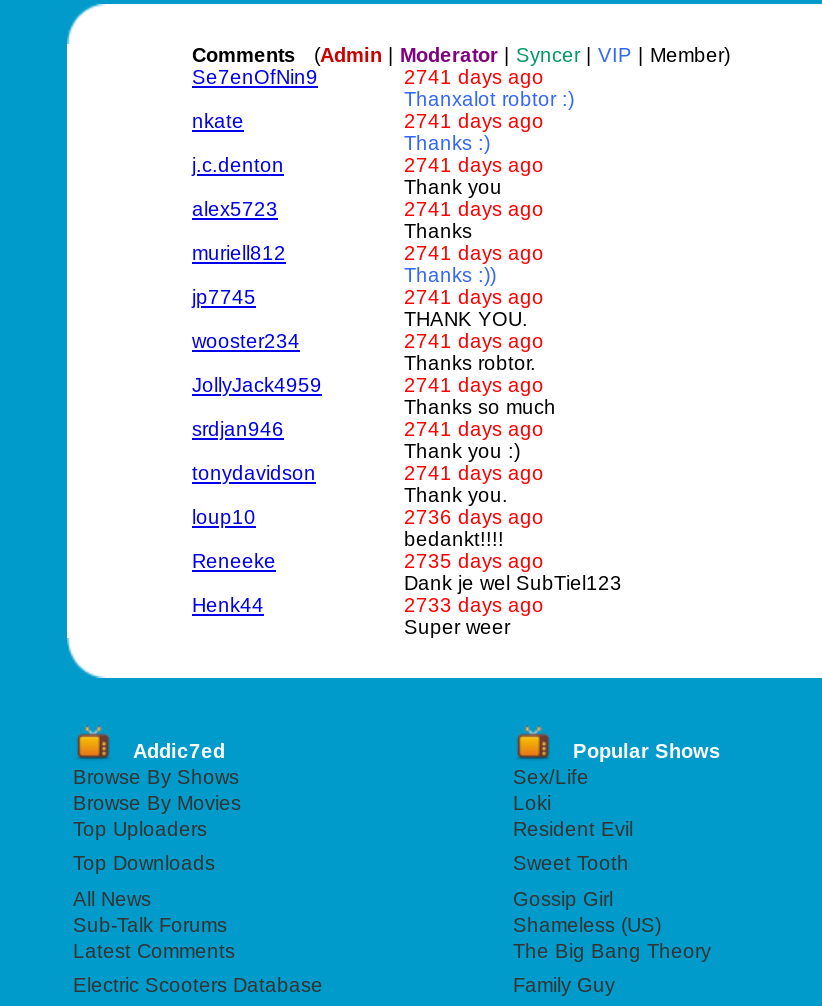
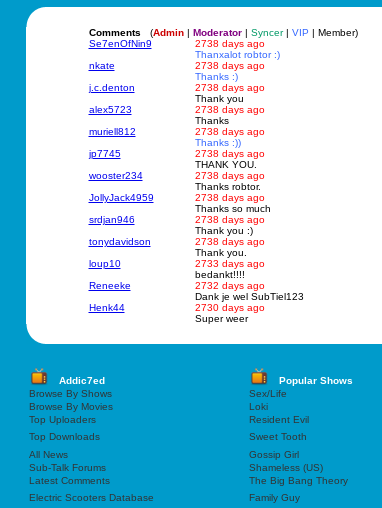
- 2741 days ago
+ 2738 days ago

- 2741 days ago
+ 2738 days ago

- 2741 days ago
+ 2738 days ago

- 2741 days ago
+ 2738 days ago

- 2741 days ago
+ 2738 days ago

- 2741 days ago
+ 2738 days ago

- 2741 days ago
+ 2738 days ago

- 2741 days ago
+ 2738 days ago

- 2741 days ago
+ 2738 days ago

- 2741 days ago
+ 2738 days ago

- 2736 days ago
+ 2733 days ago

- 2735 days ago
+ 2732 days ago

- 2733 days ago
+ 2730 days ago
